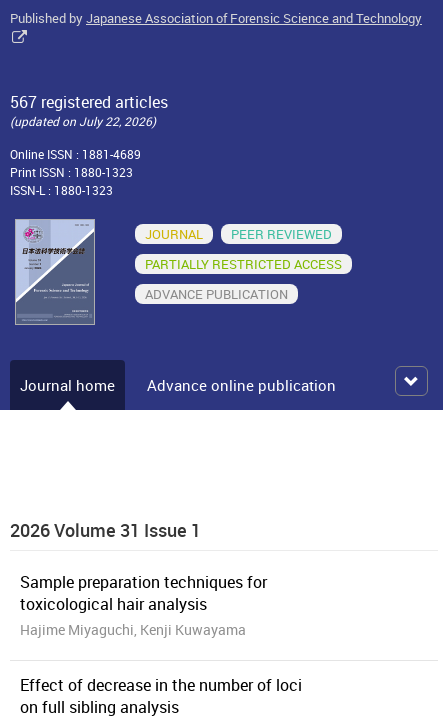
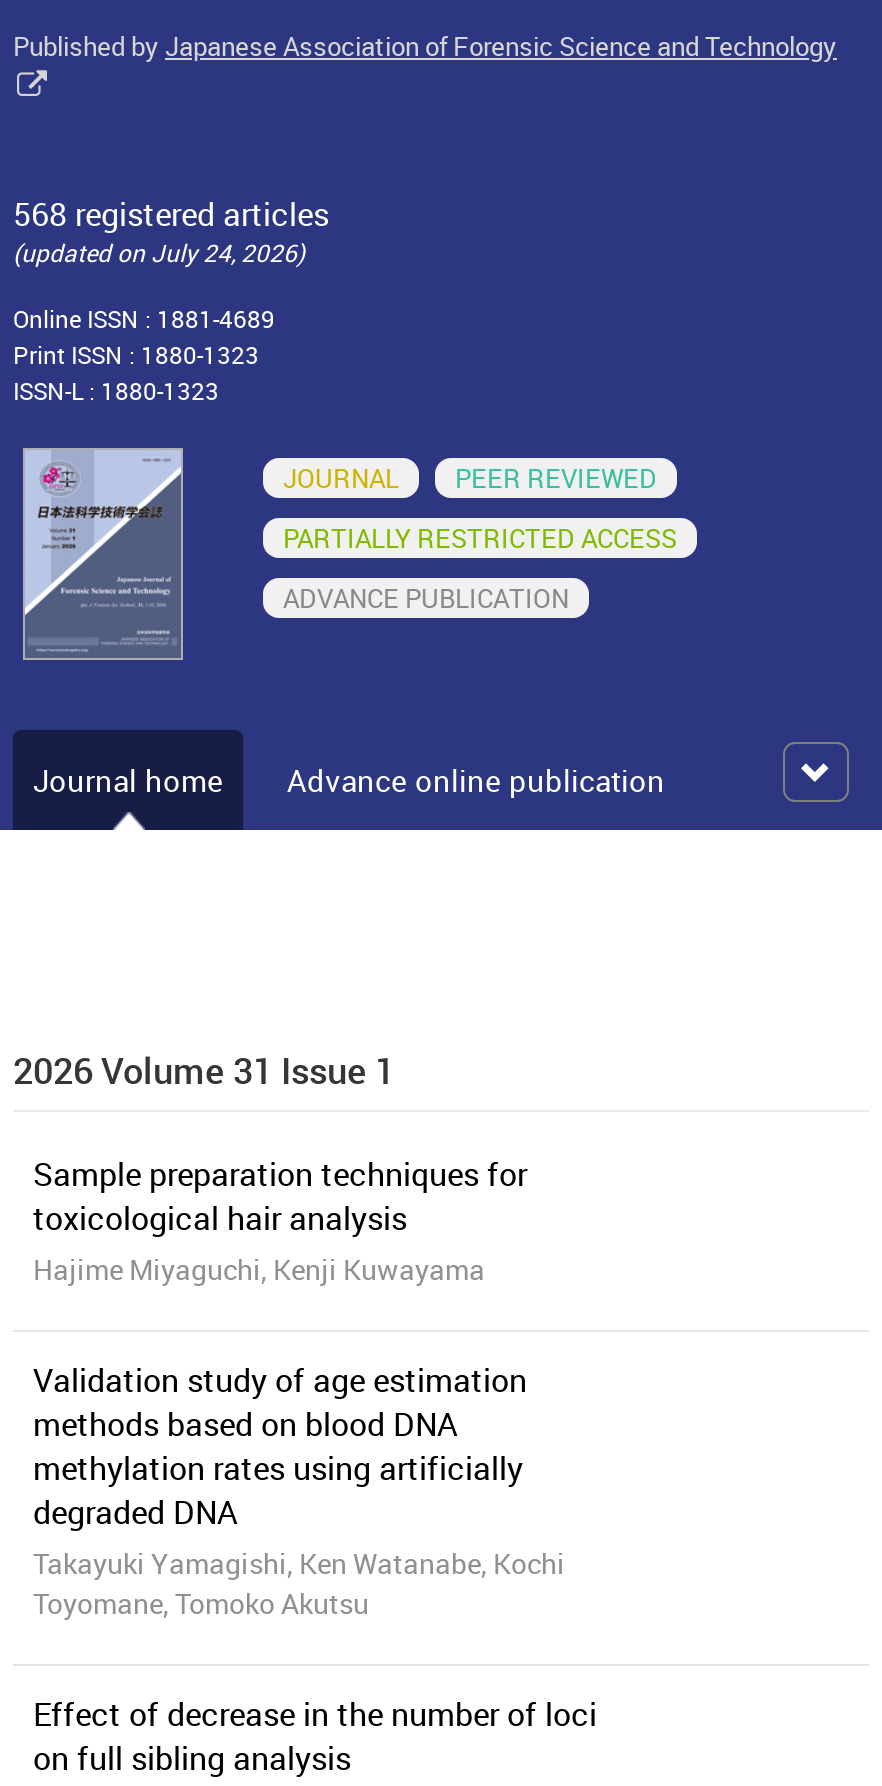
- 567 registered articles
+ 568 registered articles

- (updated on July 22, 2026)
+ (updated on July 24, 2026)

+ Validation study of age estimation
+ methods based on blood DNA
+ methylation rates using artificially
+ degraded DNA
+ Takayuki Yamagishi, Ken Watanabe, Kochi
+ Toyomane, Tomoko Akutsu
